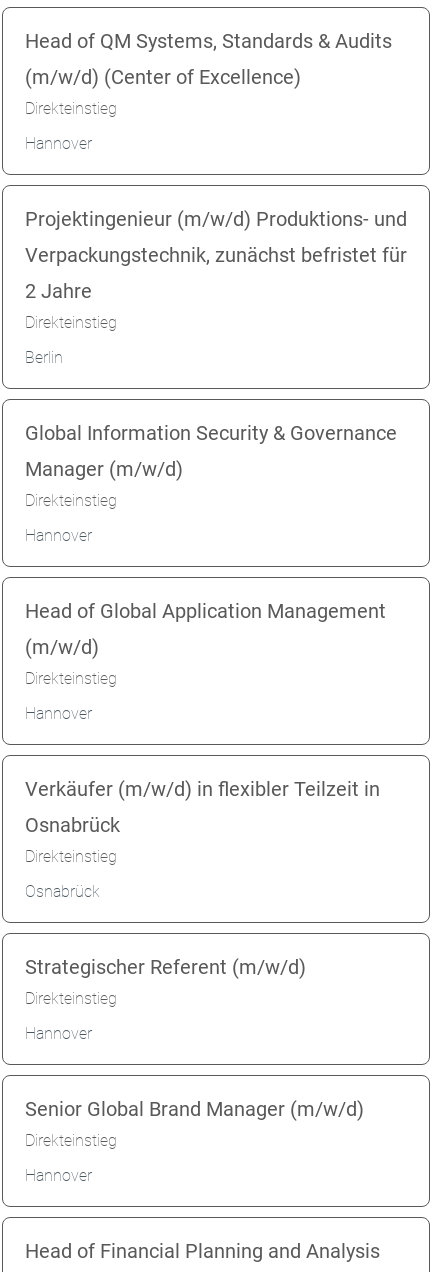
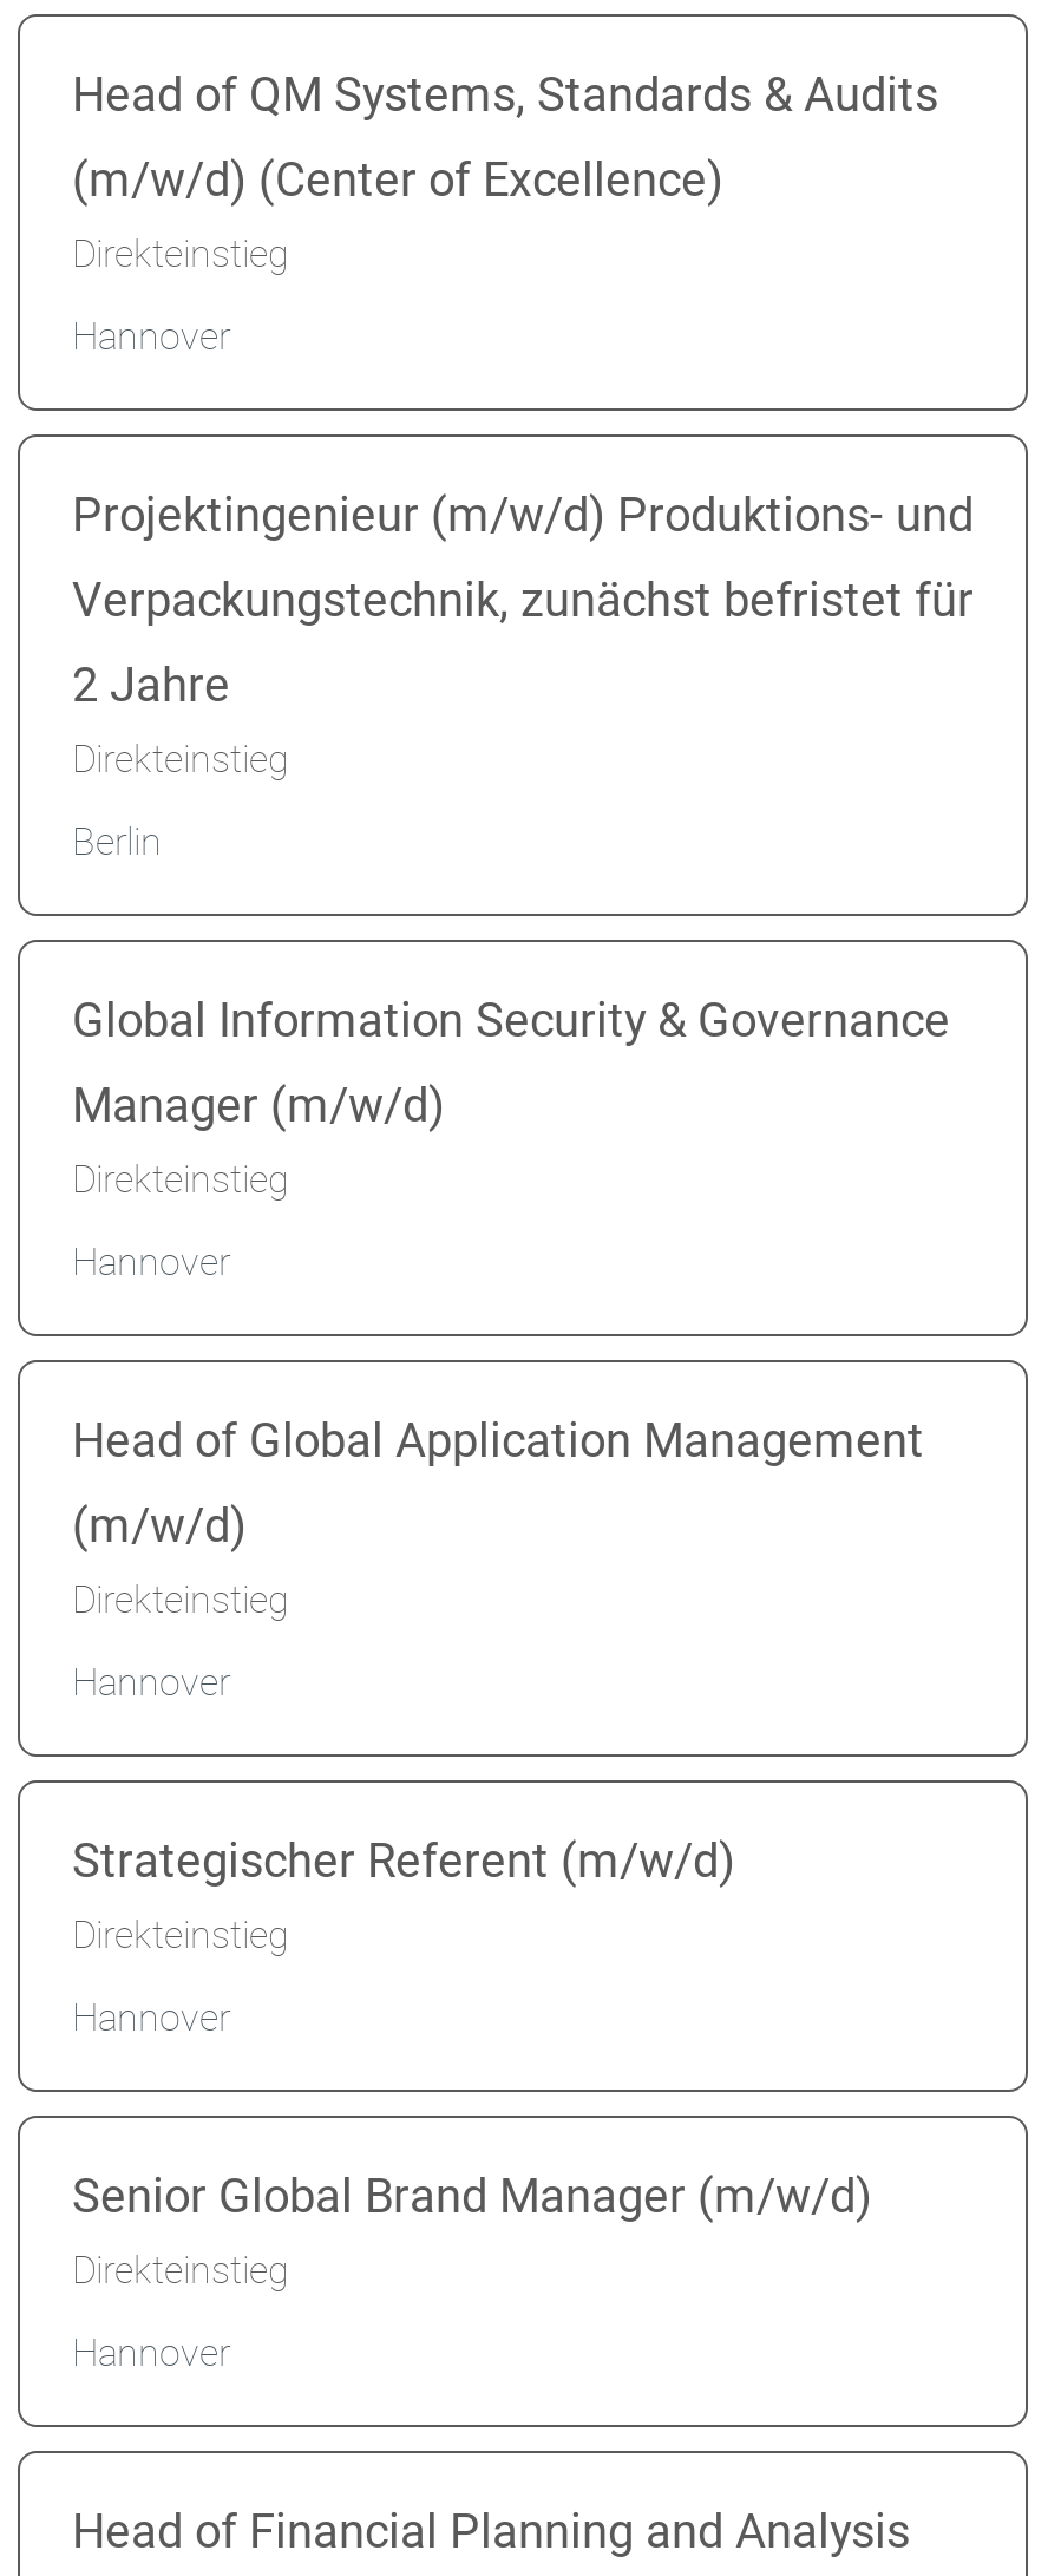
- Verkäufer (m/w/d) in flexibler Teilzeit in
- Osnabrück
- Direkteinstieg
- Osnabrück
